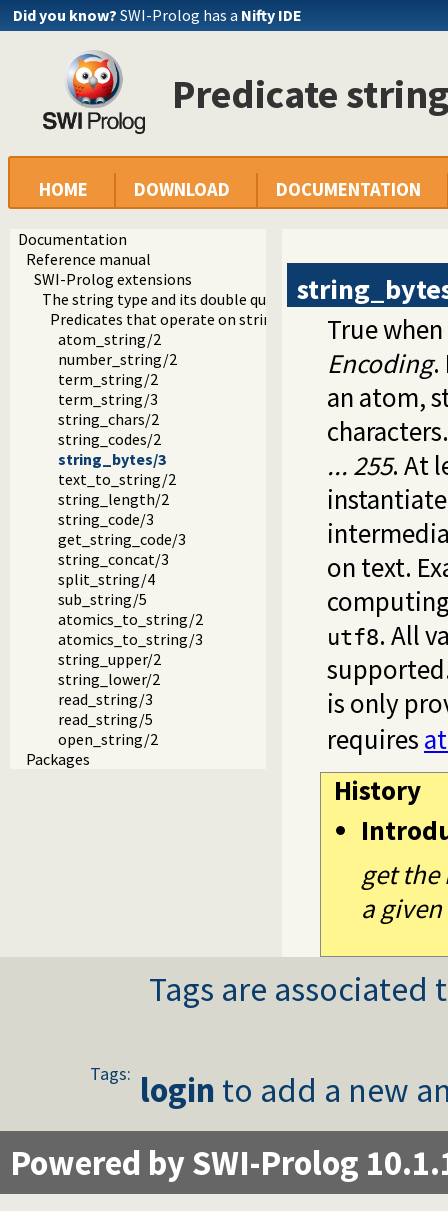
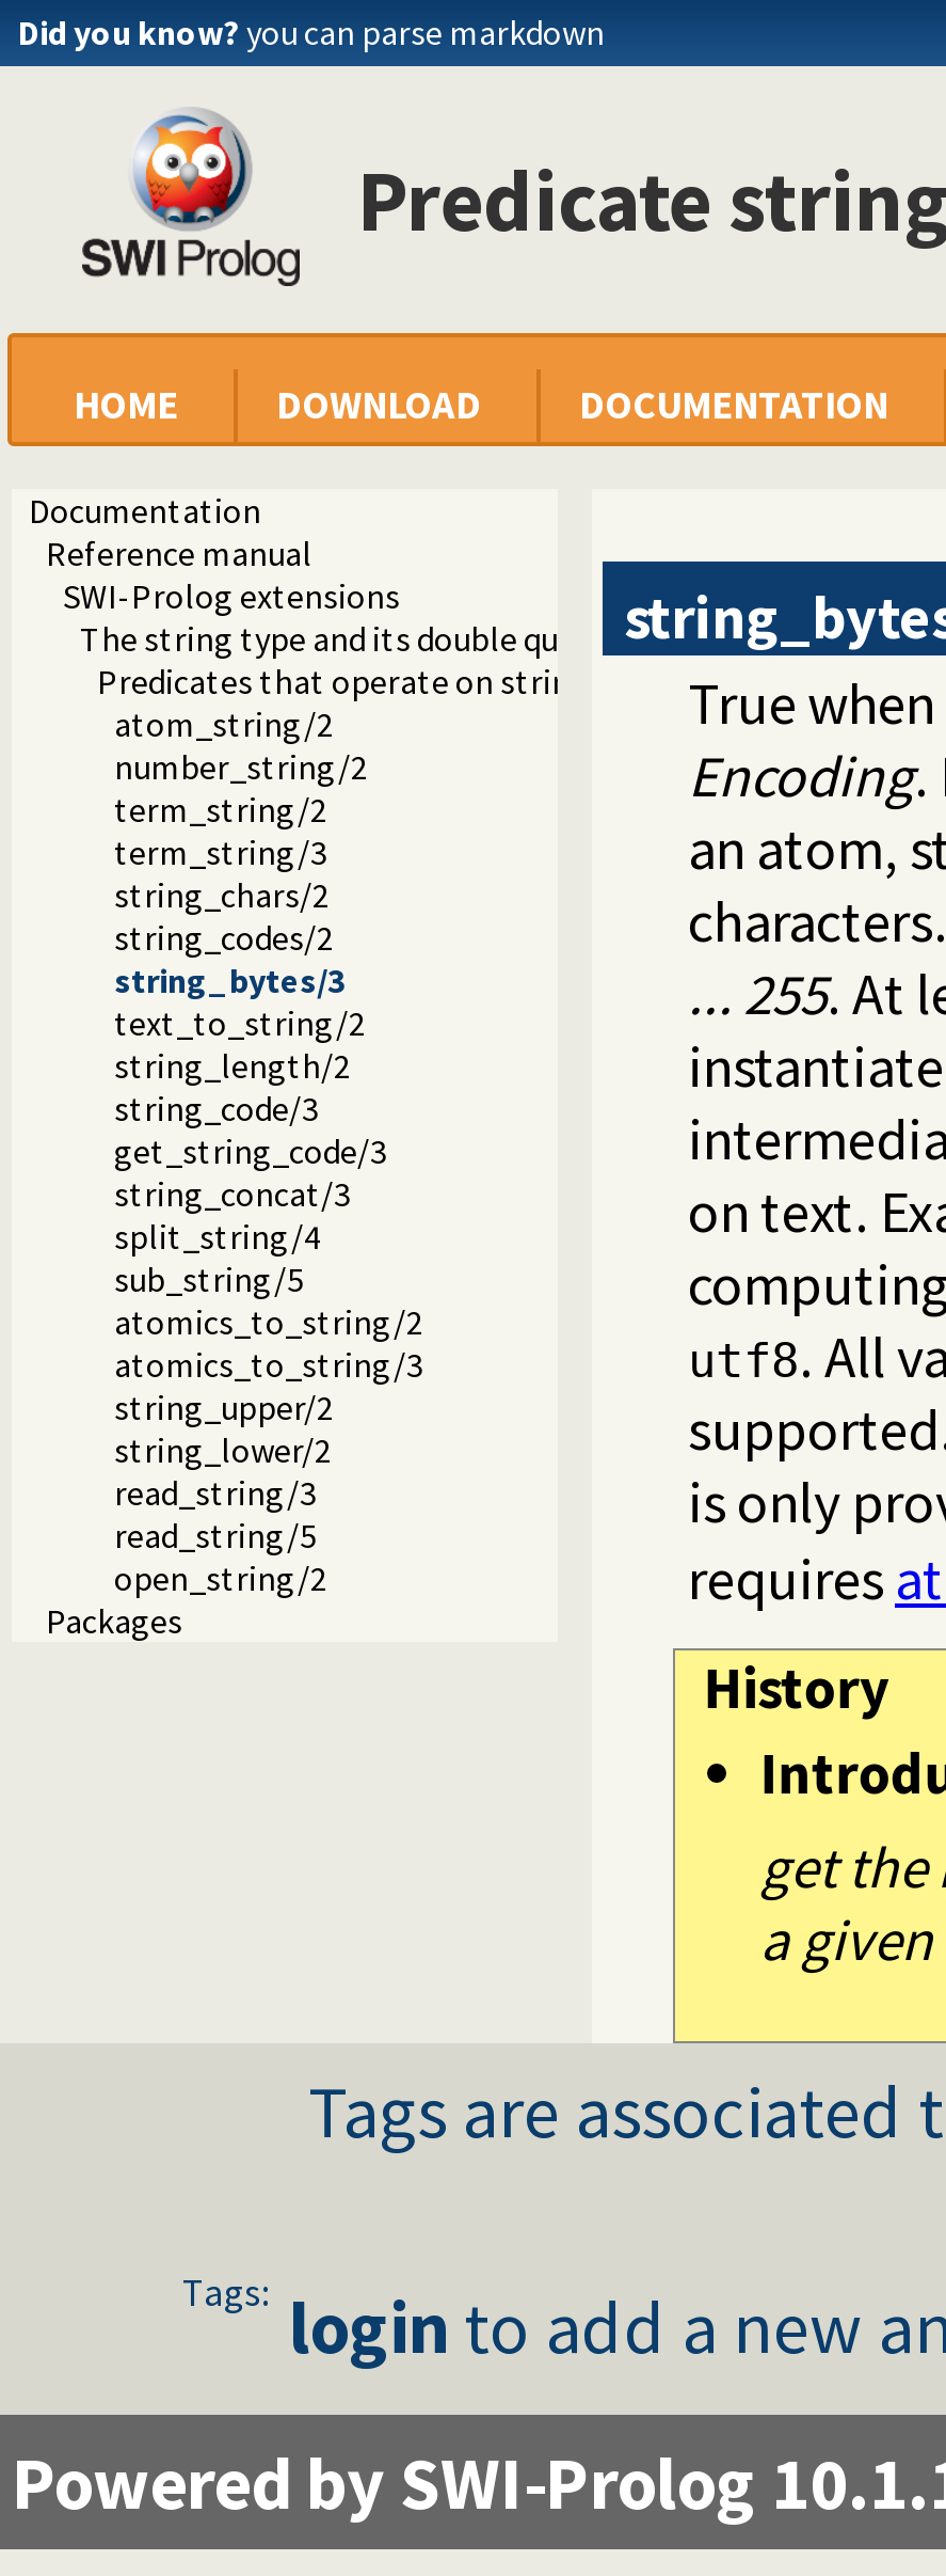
- Did you know? SWI-Prolog has a Nifty IDE
+ Did you know? you can parse markdown
